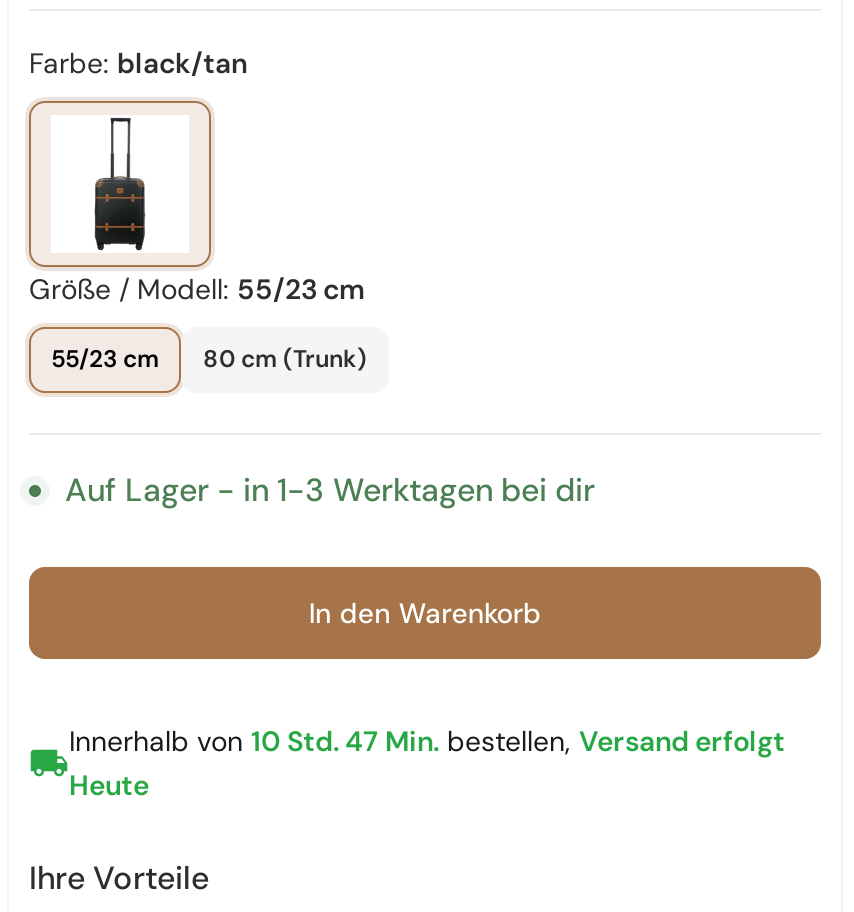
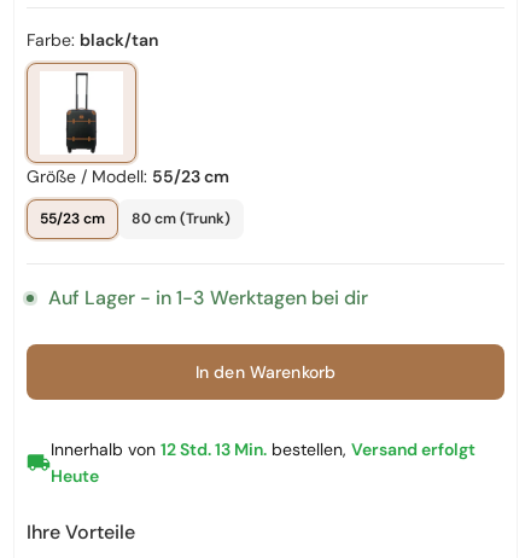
- Innerhalb von 10 Std. 47 Min. bestellen, Versand erfolgt
+ Innerhalb von 12 Std. 13 Min. bestellen, Versand erfolgt
